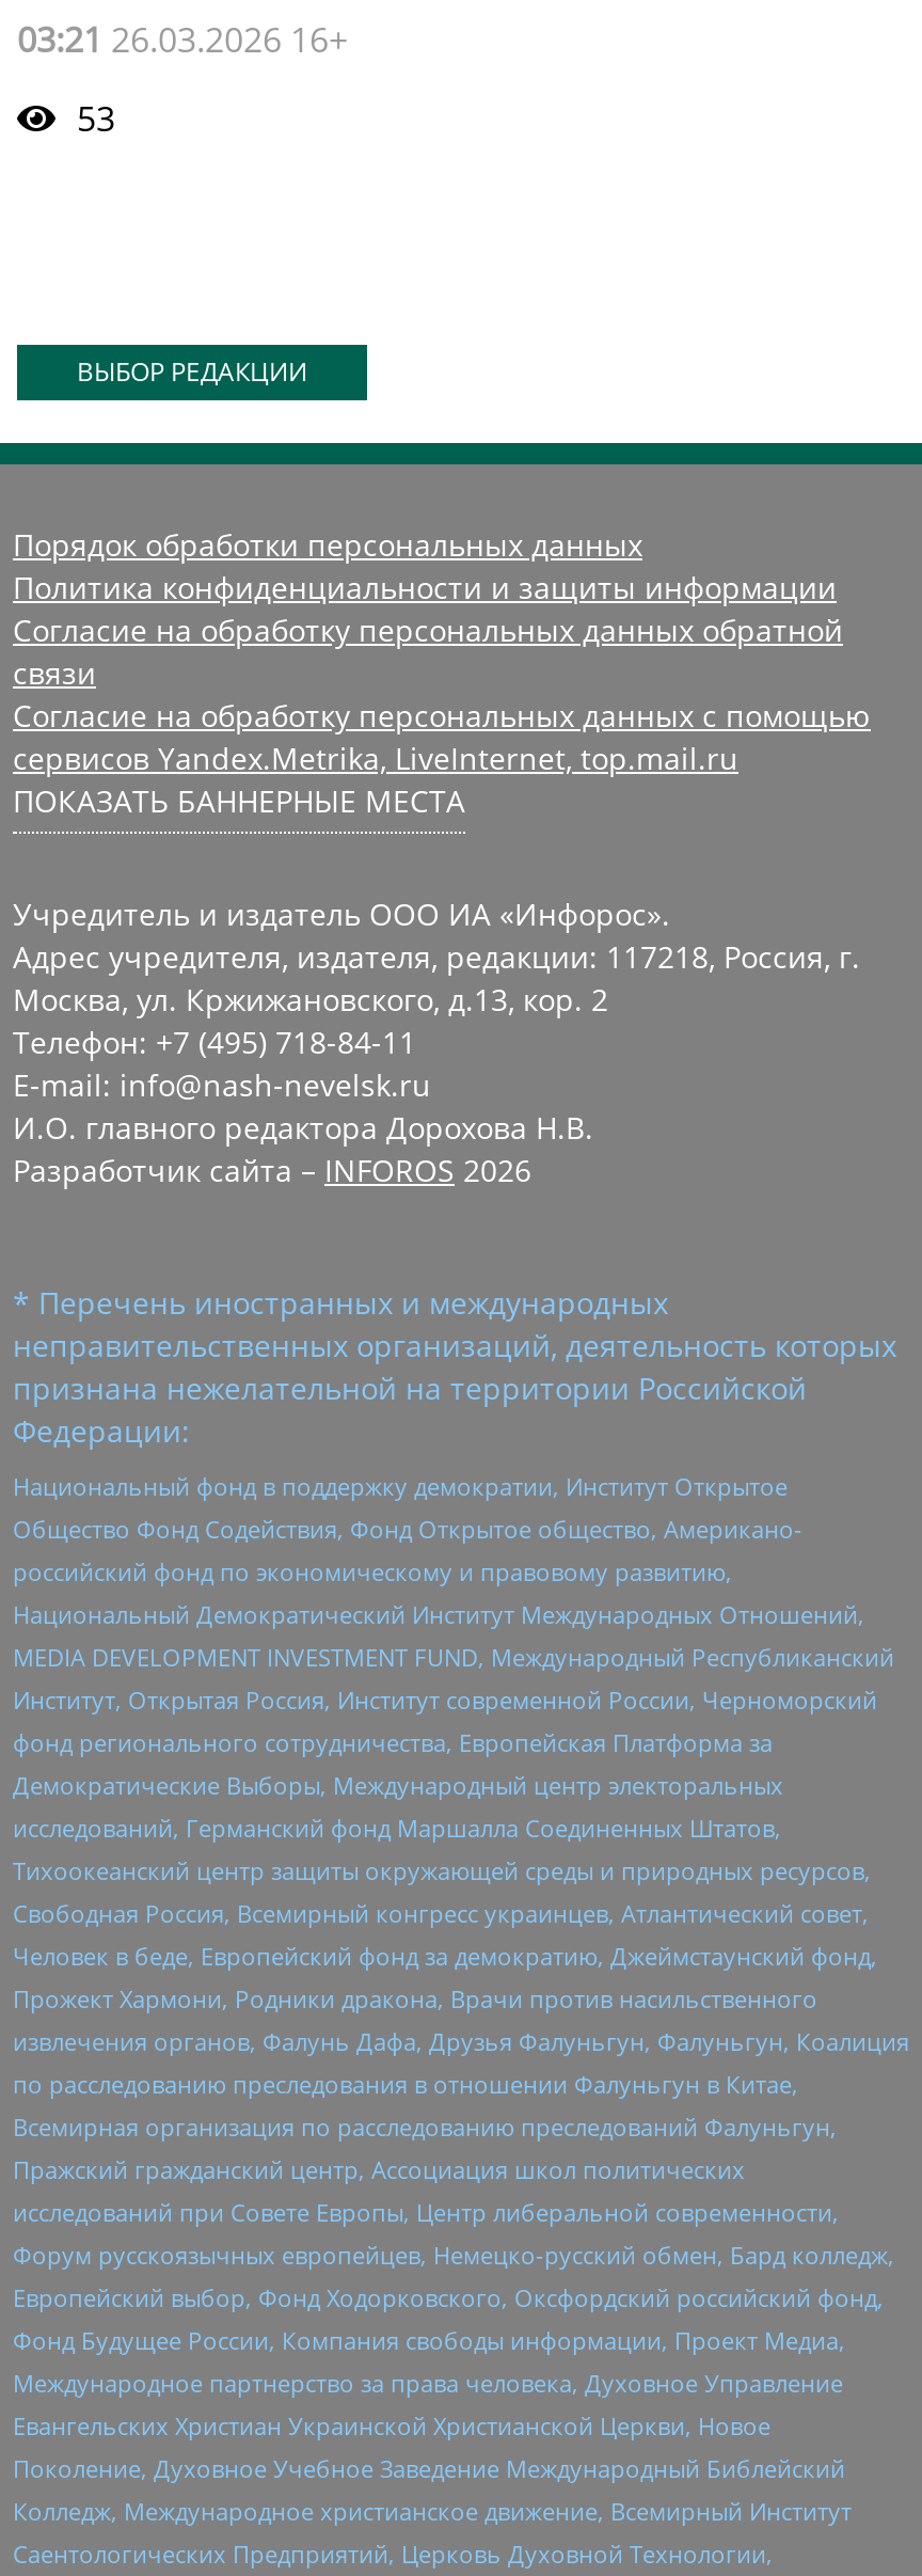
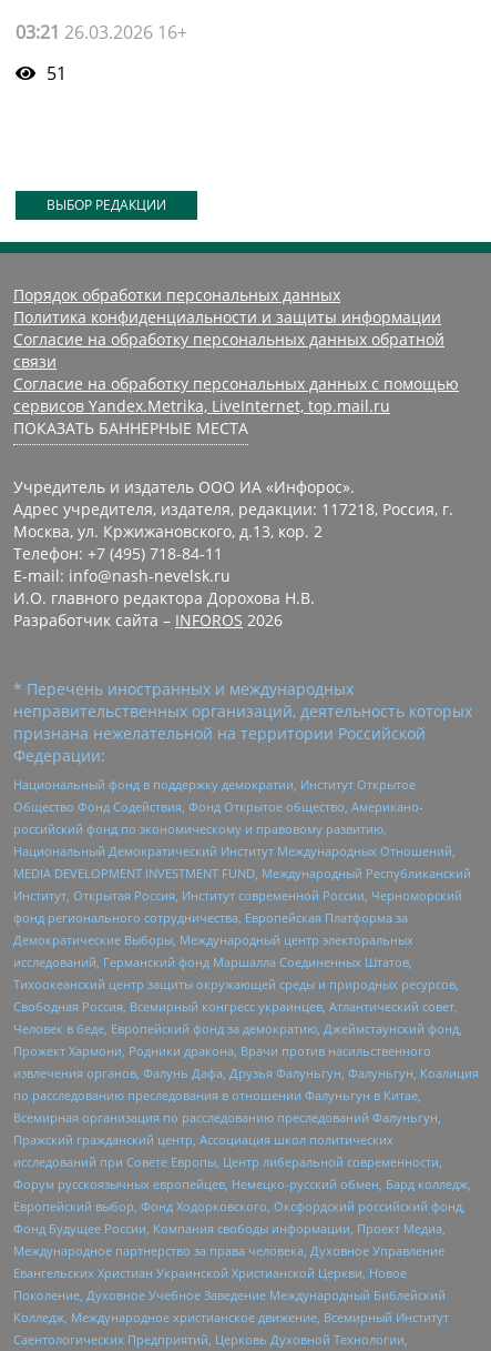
- 53
+ 51
